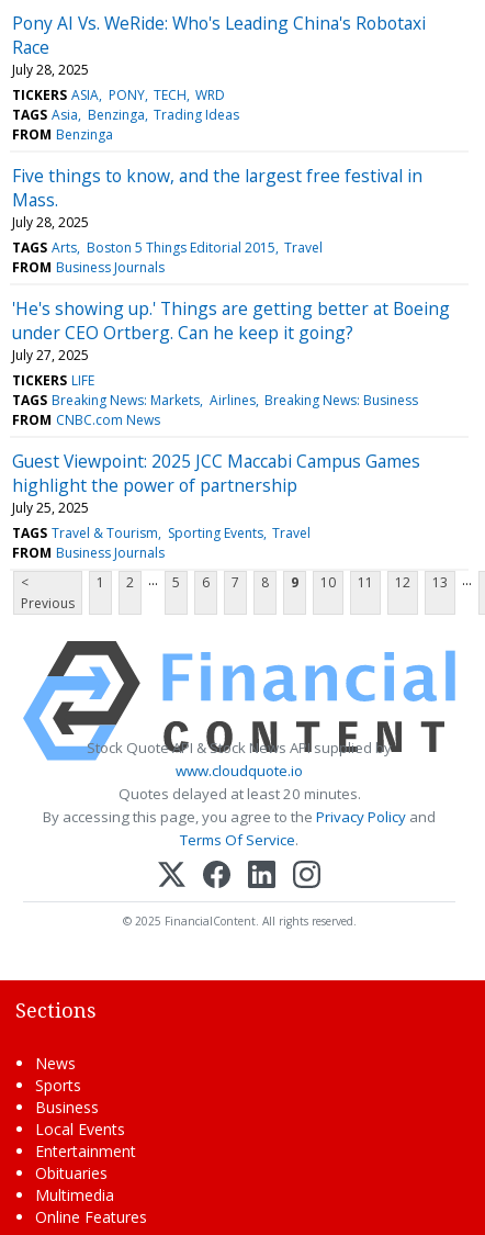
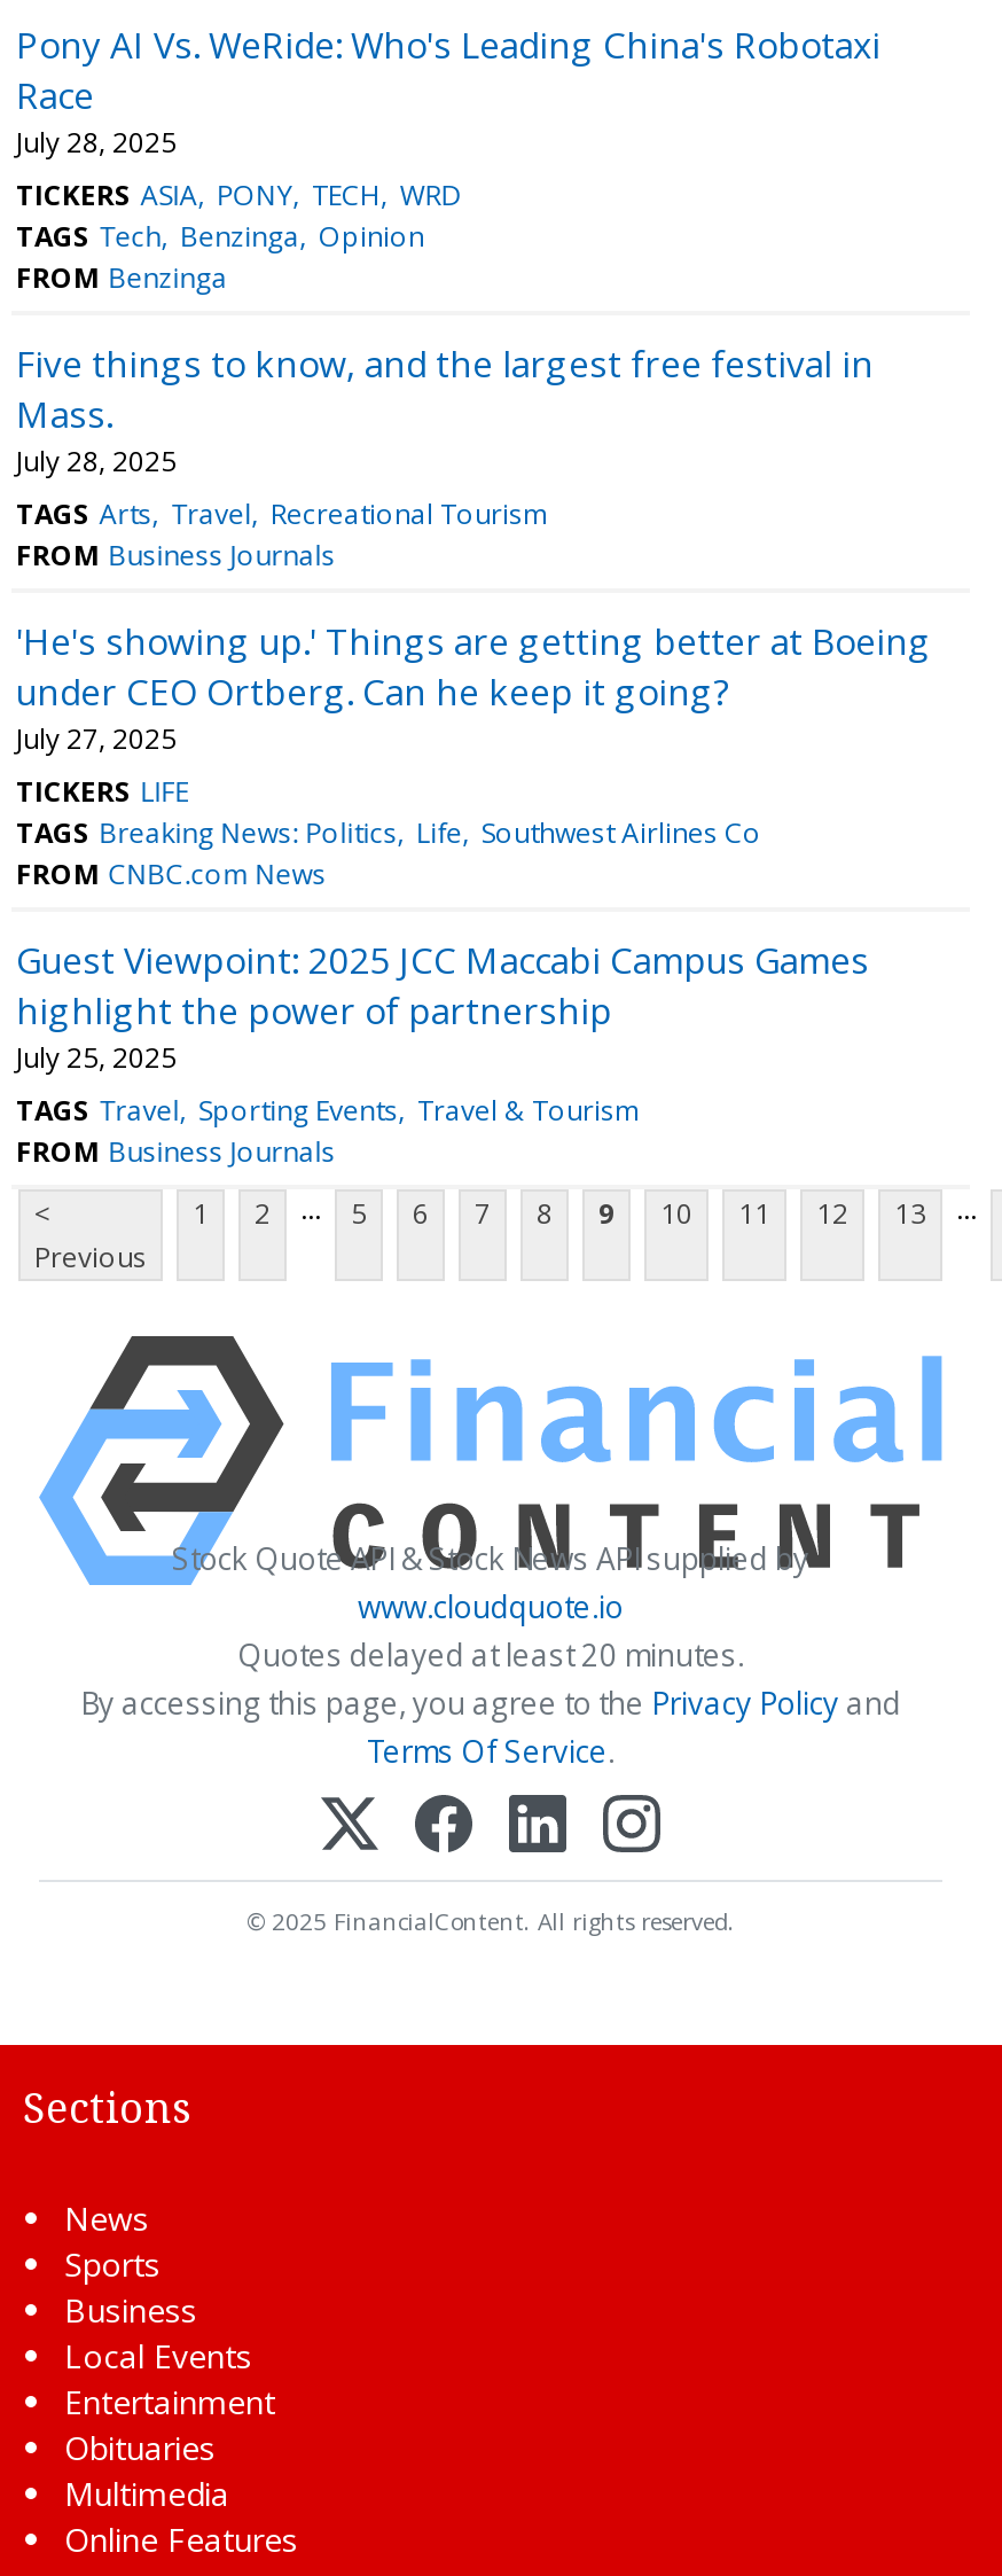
- TAGS Asia Benzinga Trading Ideas
+ TAGS Tech Benzinga Opinion

- TAGS Arts Boston 5 Things Editorial 2015 Travel
+ TAGS Arts Travel Recreational Tourism

- TAGS Breaking News: Markets Airlines Breaking News: Business
+ TAGS Breaking News: Politics Life Southwest Airlines Co

- TAGS Travel & Tourism Sporting Events Travel
+ TAGS Travel Sporting Events Travel & Tourism
